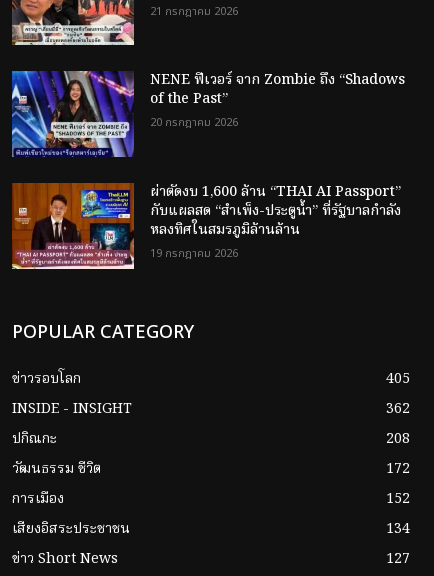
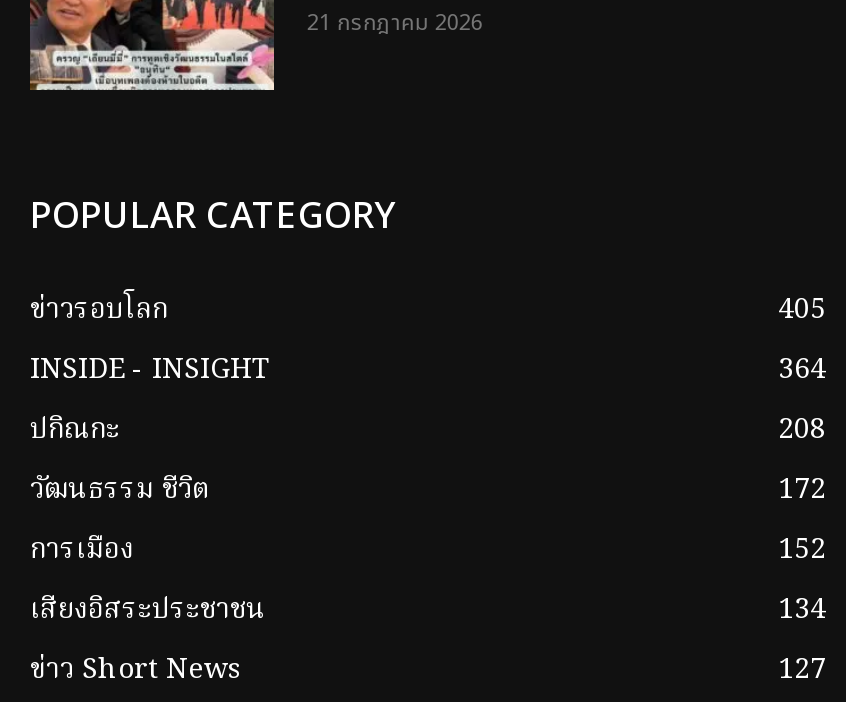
- [image]
- NENE ฟีเวอร์ จาก Zombie ถึง “Shadows
- of the Past”
- 20 กรกฎาคม 2026
- ผ่าตัดงบ 1,600 ล้าน “THAI AI Passport”
- กับแผลสด “สำเพ็ง-ประตูน้ำ” ที่รัฐบาลกำลัง
- หลงทิศในสมรภูมิล้านล้าน
- 19 กรกฎาคม 2026

- [image]

- 362
+ 364
